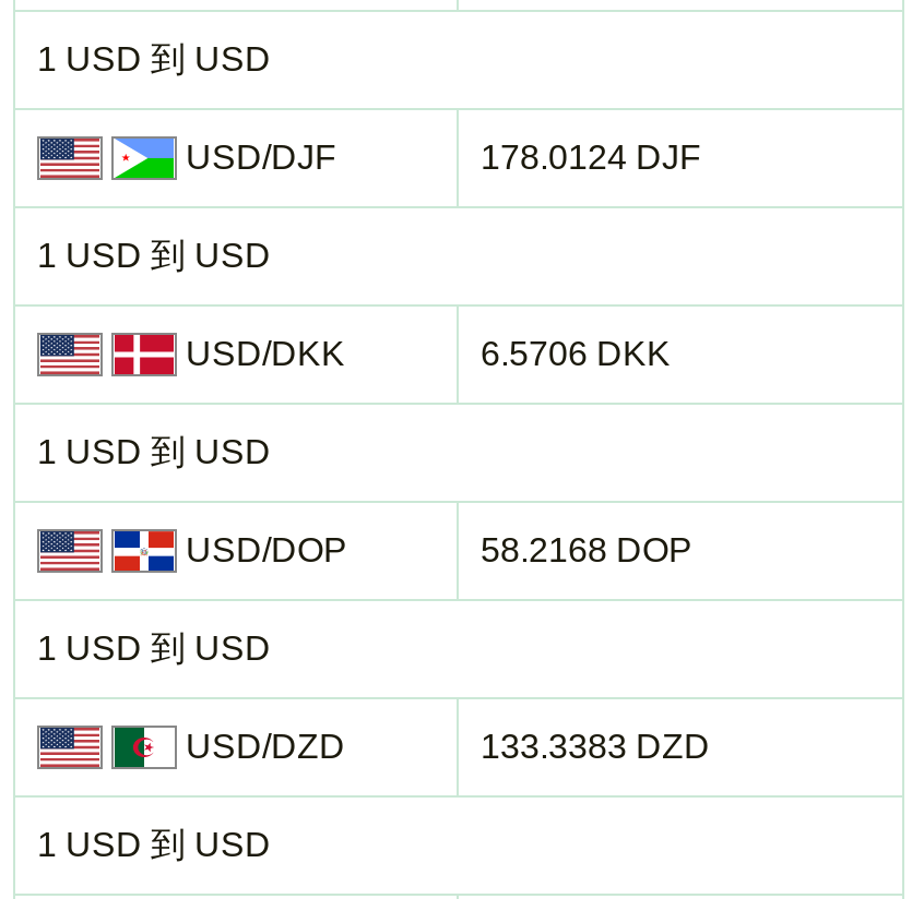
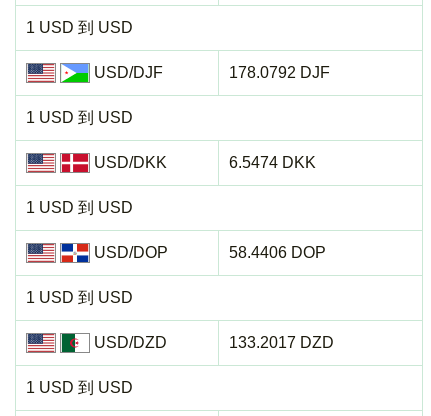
- 178.0124 DJF
+ 178.0792 DJF

- 6.5706 DKK
+ 6.5474 DKK

- 58.2168 DOP
+ 58.4406 DOP

- 133.3383 DZD
+ 133.2017 DZD
